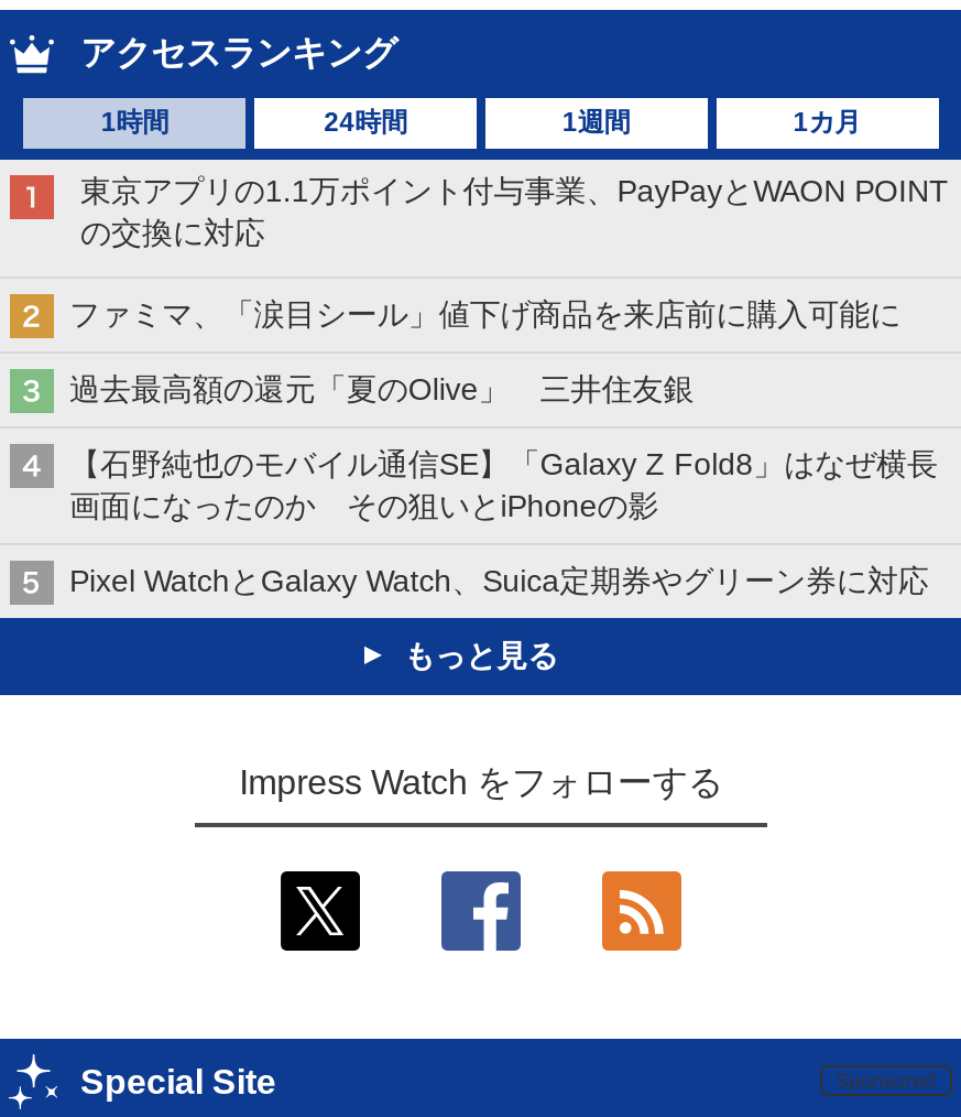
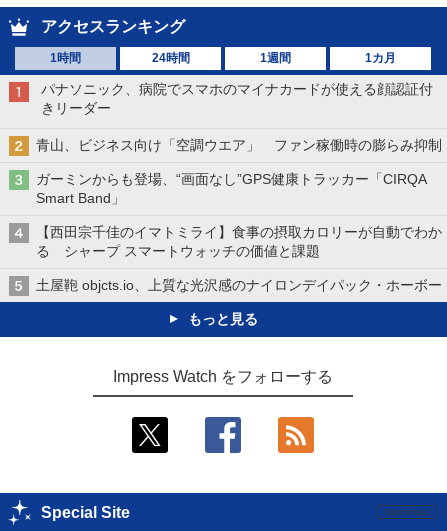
- 東京アプリの1.1万ポイント付与事業、PayPayとWAON POINT
- の交換に対応
+ パナソニック、病院でスマホのマイナカードが使える顔認証付
+ きリーダー

- ファミマ、「涙目シール」値下げ商品を来店前に購入可能に
+ 青山、ビジネス向け「空調ウエア」 ファン稼働時の膨らみ抑制

- 過去最高額の還元「夏のOlive」 三井住友銀
+ ガーミンからも登場、“画面なし”GPS健康トラッカー「CIRQA
+ Smart Band」

- 【石野純也のモバイル通信SE】「Galaxy Z Fold8」はなぜ横長
- 画面になったのか その狙いとiPhoneの影
+ 【西田宗千佳のイマトミライ】食事の摂取カロリーが自動でわか
+ る シャープ スマートウォッチの価値と課題

- Pixel WatchとGalaxy Watch、Suica定期券やグリーン券に対応
+ 土屋鞄 objcts.io、上質な光沢感のナイロンデイパック・ホーボー
